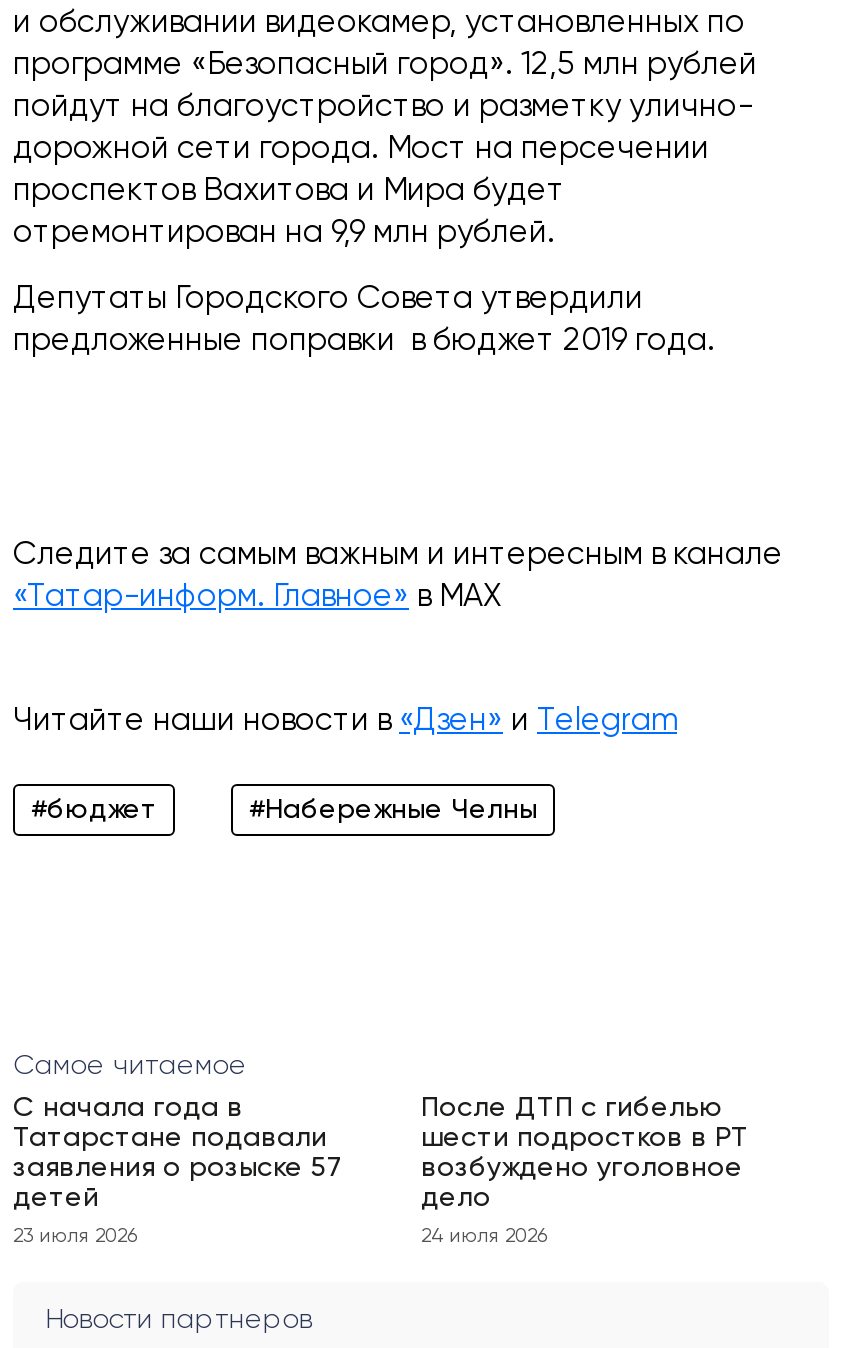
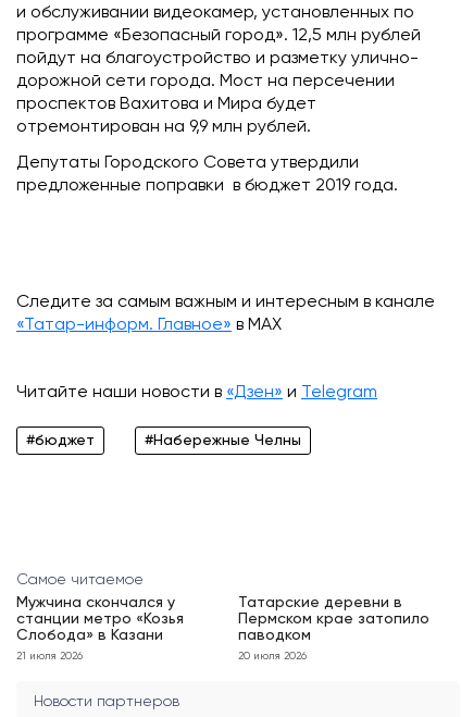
- С начала года в
- Татарстане подавали
- заявления о розыске 57
- детей
+ Мужчина скончался у
+ станции метро «Козья
+ Слобода» в Казани

- После ДТП с гибелью
- шести подростков в РТ
- возбуждено уголовное
- дело
+ Татарские деревни в
+ Пермском крае затопило
+ паводком

- 23 июля 2026
+ 21 июля 2026

- 24 июля 2026
+ 20 июля 2026
